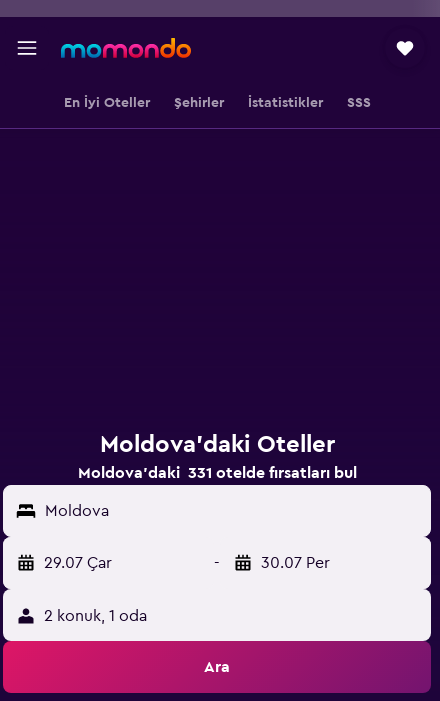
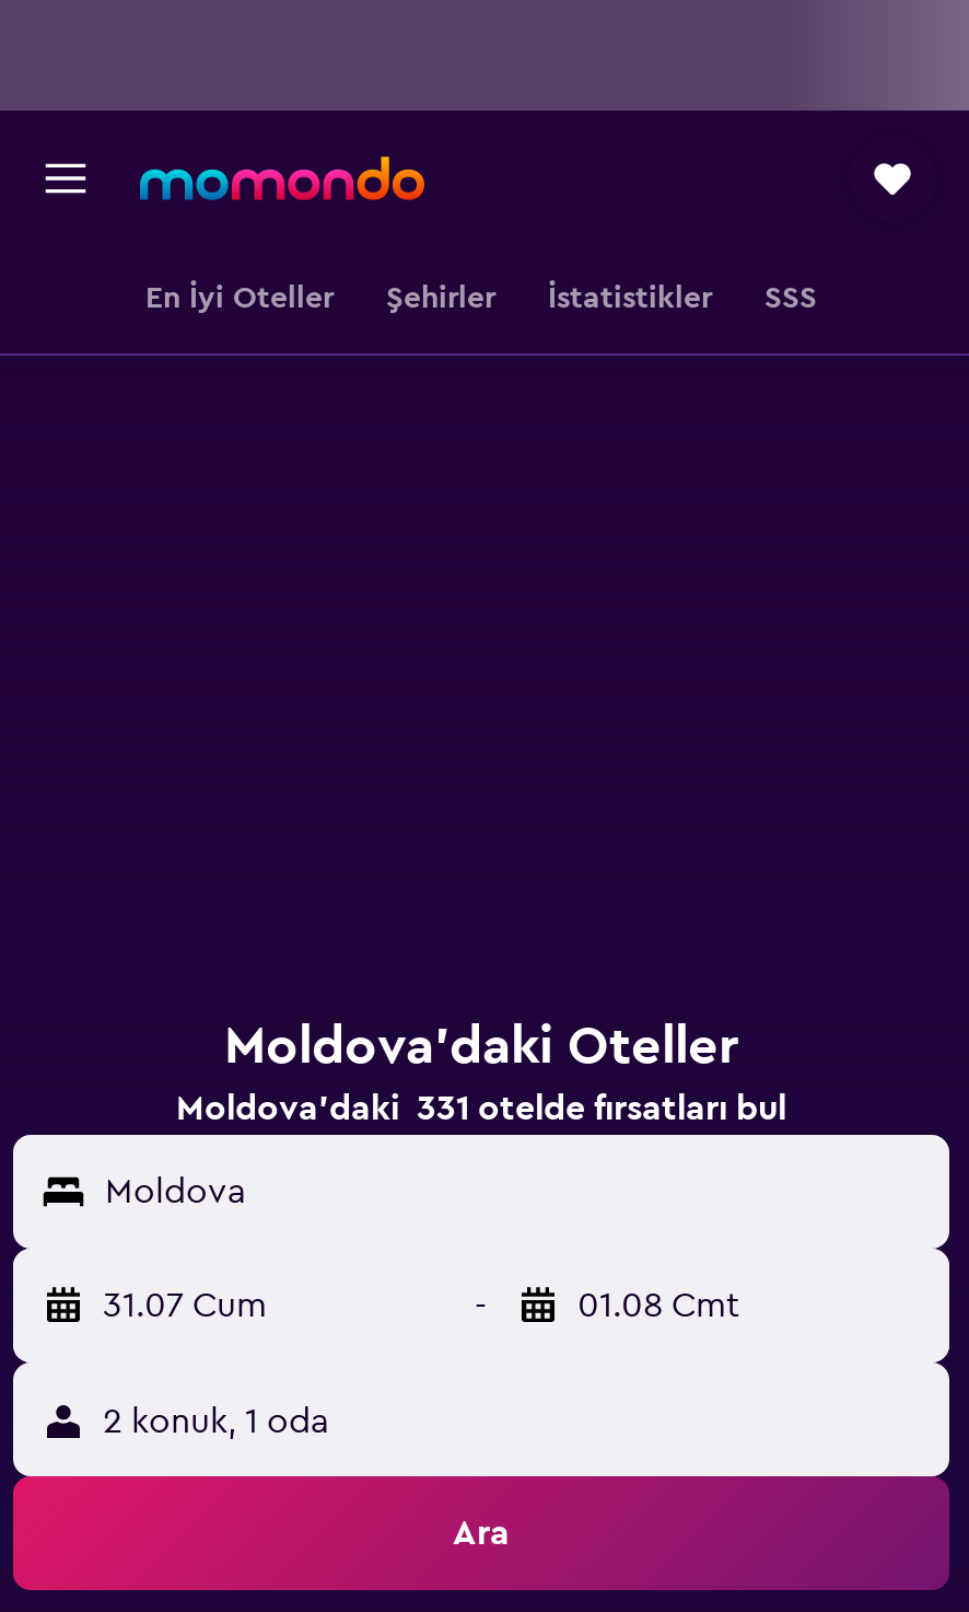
- 29.07 Çar
+ 31.07 Cum

- 30.07 Per
+ 01.08 Cmt
